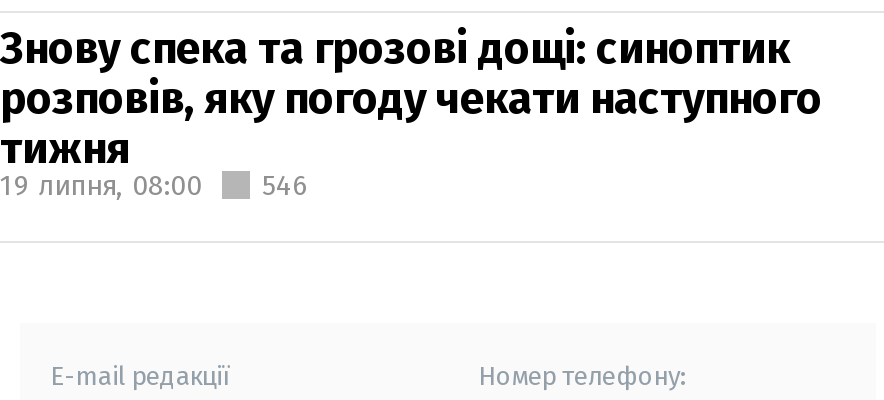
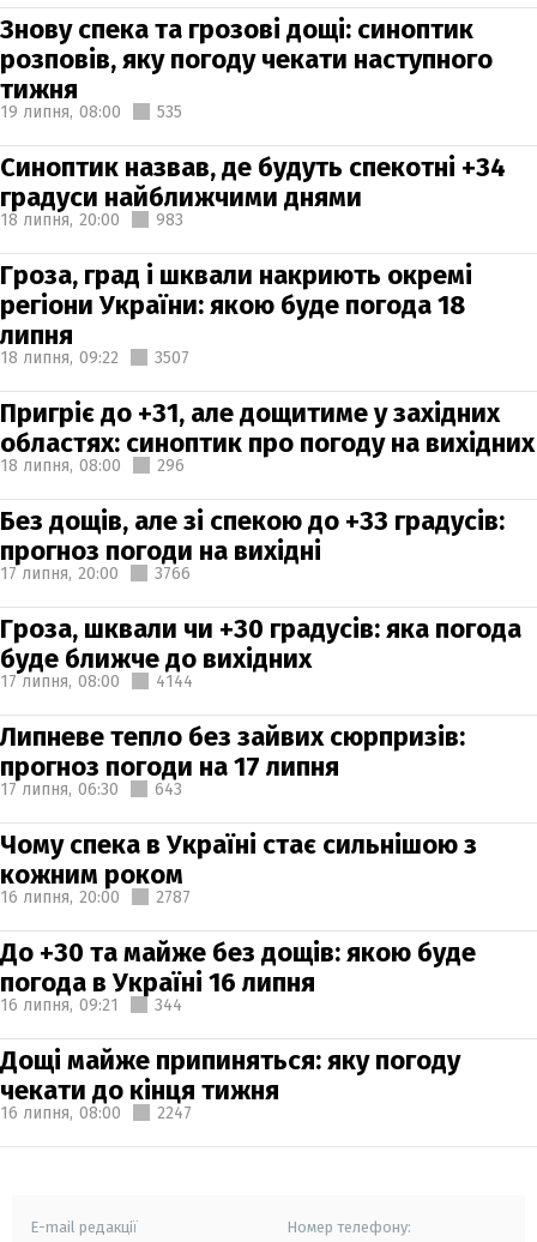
- 546
+ 535
+ Синоптик назвав, де будуть спекотні +34
+ градуси найближчими днями
+ 18 липня, 20:00
+ 983
+ Гроза, град і шквали накриють окремі
+ регіони України: якою буде погода 18
+ липня
+ 18 липня, 09:22
+ 3507
+ Пригріє до +31, але дощитиме у західних
+ областях: синоптик про погоду на вихідних
+ 18 липня, 08:00
+ 296
+ Без дощів, але зі спекою до +33 градусів:
+ прогноз погоди на вихідні
+ 17 липня, 20:00
+ 3766
+ Гроза, шквали чи +30 градусів: яка погода
+ буде ближче до вихідних
+ 17 липня, 08:00
+ 4144
+ Липневе тепло без зайвих сюрпризів:
+ прогноз погоди на 17 липня
+ 17 липня, 06:30
+ 643
+ Чому спека в Україні стає сильнішою з
+ кожним роком
+ 16 липня, 20:00
+ 2787
+ До +30 та майже без дощів: якою буде
+ погода в Україні 16 липня
+ 16 липня, 09:21
+ 344
+ Дощі майже припиняться: яку погоду
+ чекати до кінця тижня
+ 16 липня, 08:00
+ 2247
